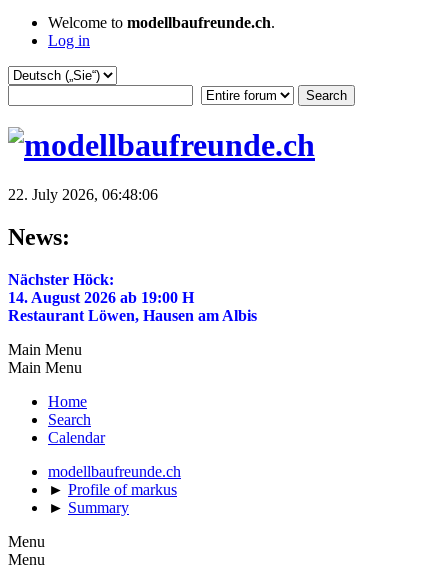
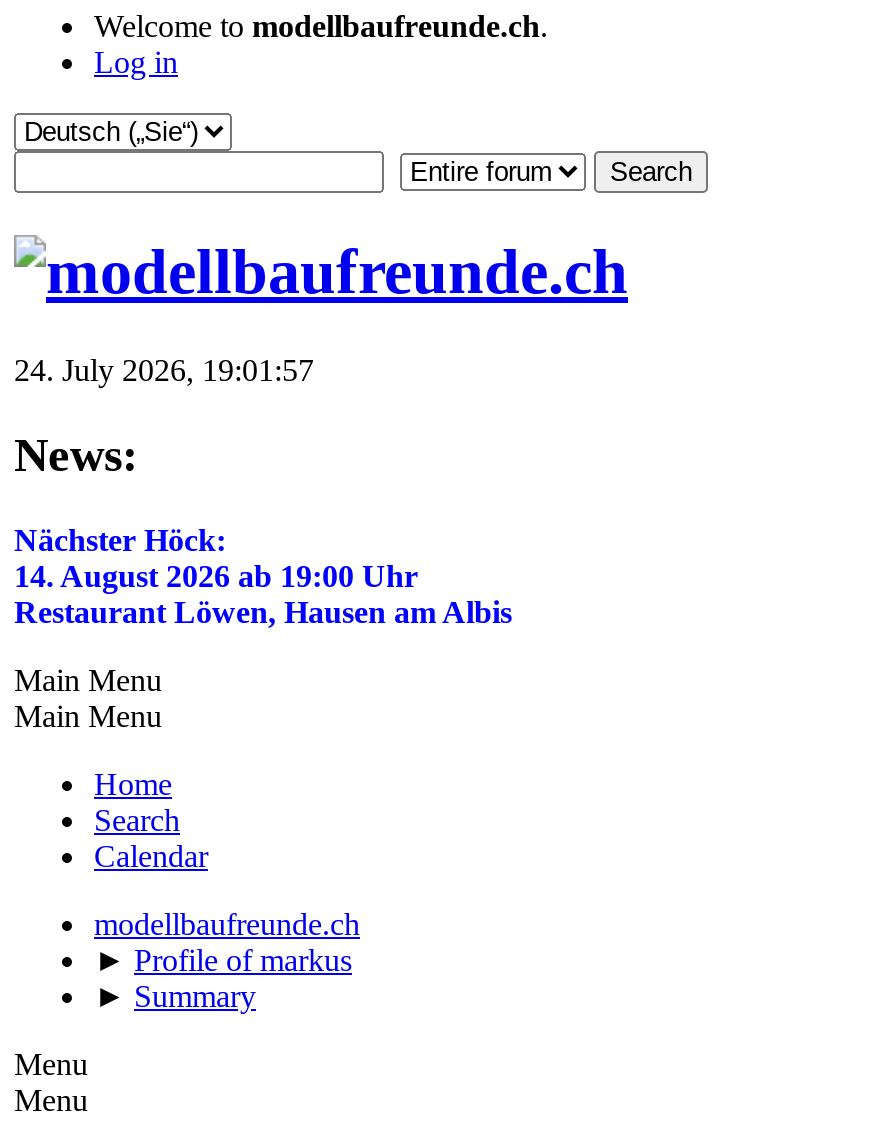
- 22. July 2026, 06:48:06
+ 24. July 2026, 19:01:57

- 14. August 2026 ab 19:00 H
+ 14. August 2026 ab 19:00 Uhr
